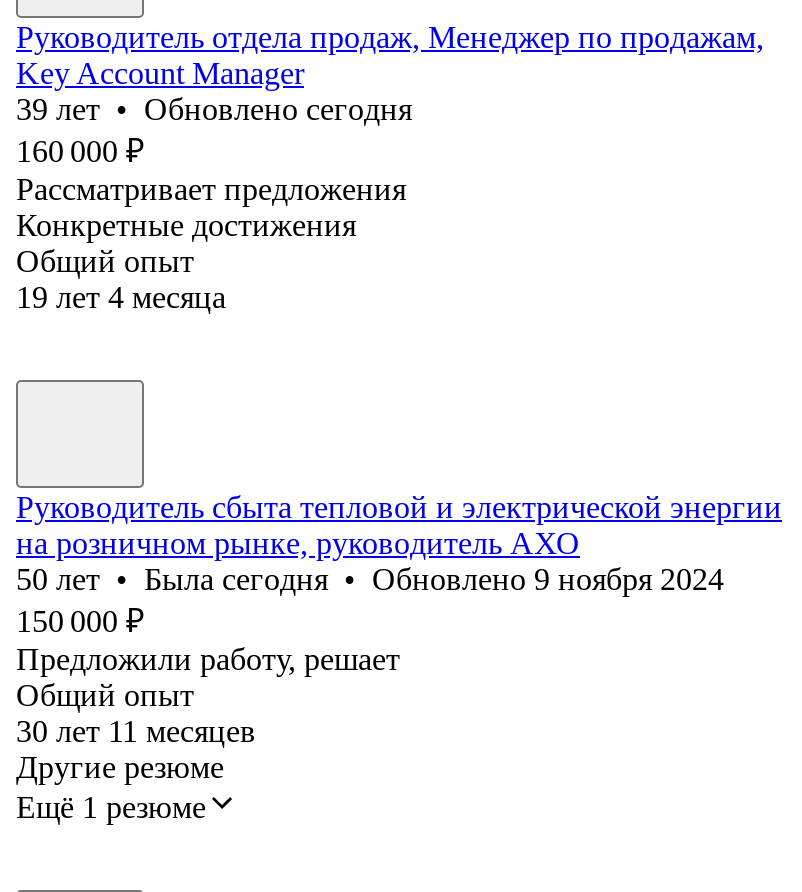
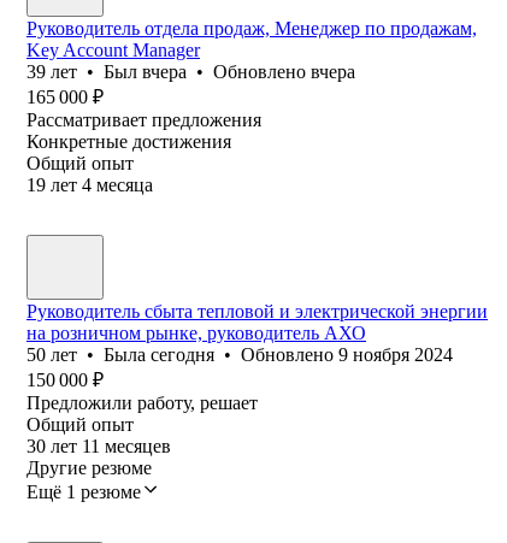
- 39 лет • Обновлено сегодня
- 160 000 ₽
+ 39 лет • Был вчера • Обновлено вчера
+ 165 000 ₽
